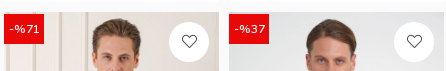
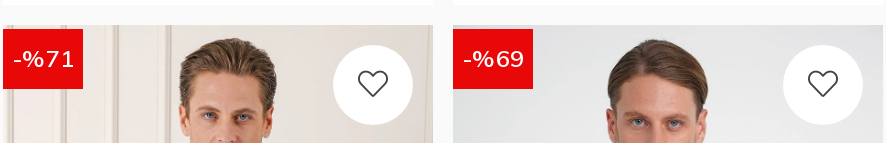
- %37
+ %69
